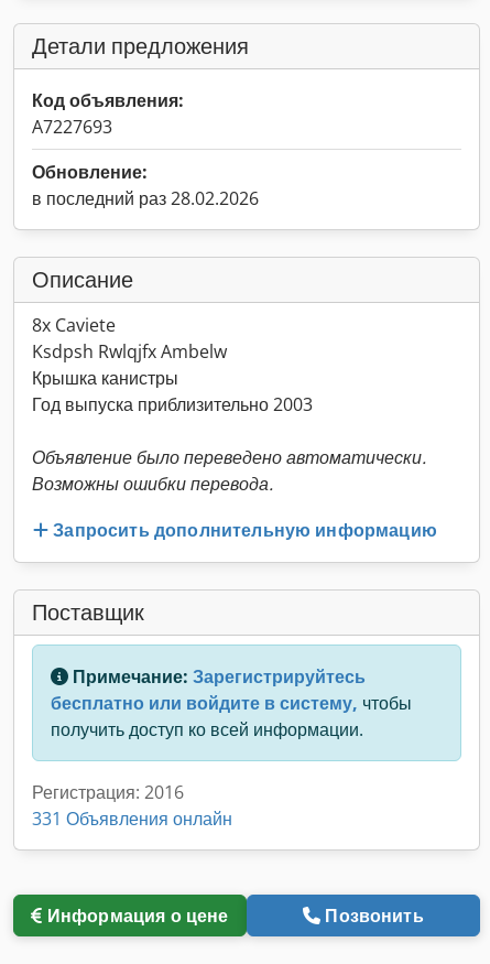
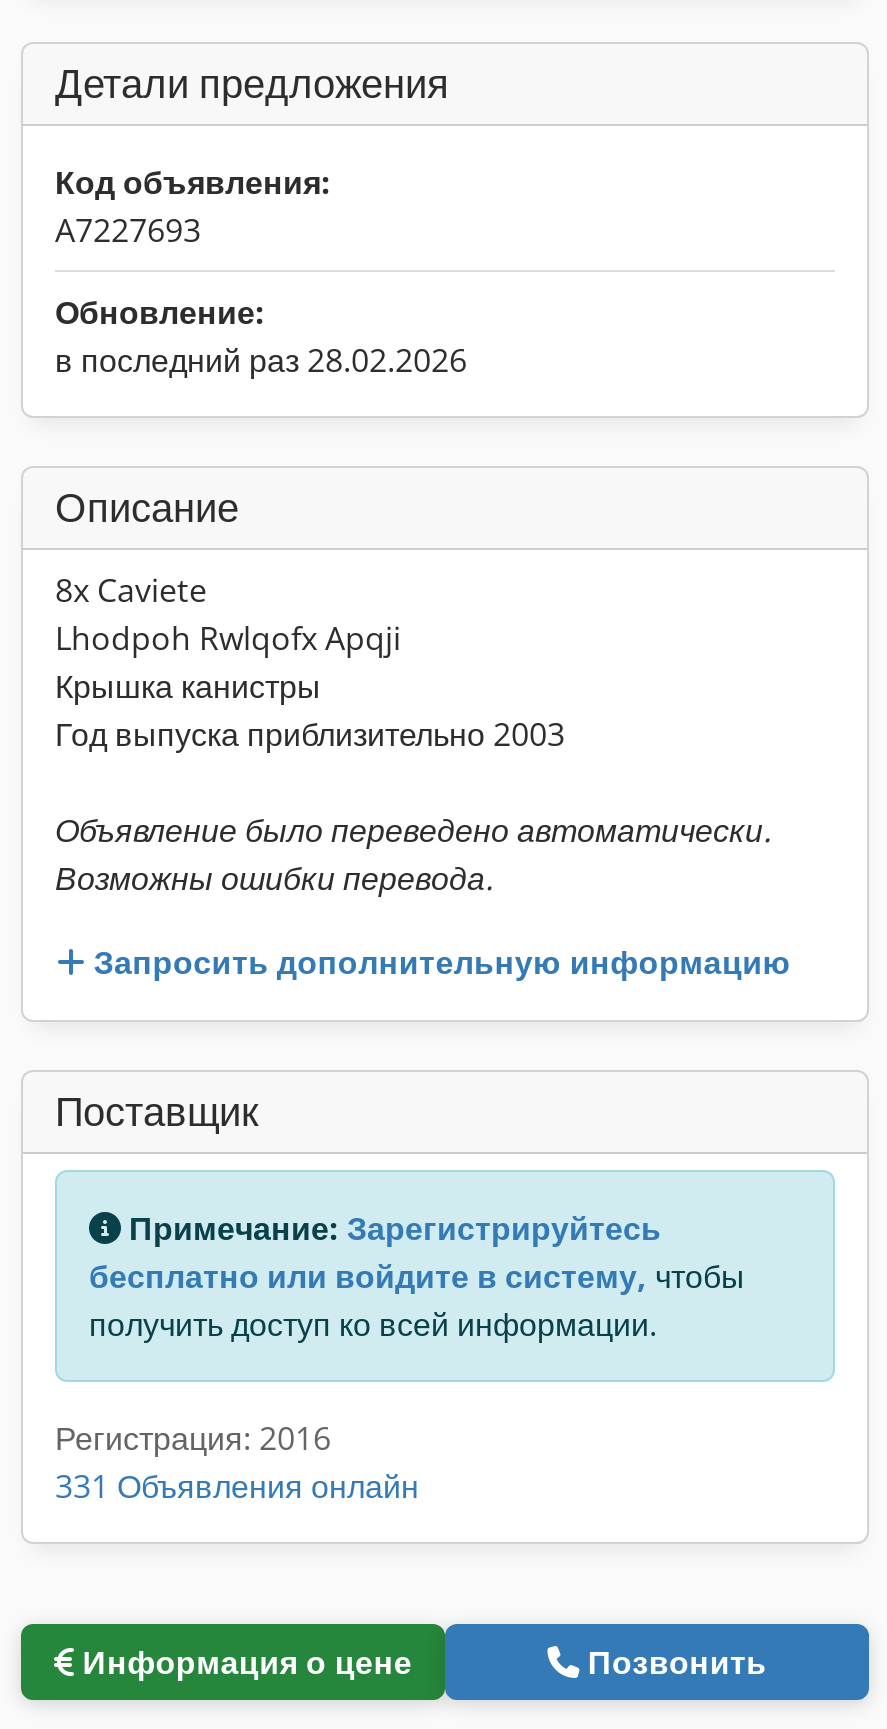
- Ksdpsh Rwlqjfx Ambelw
+ Lhodpoh Rwlqofx Apqji
